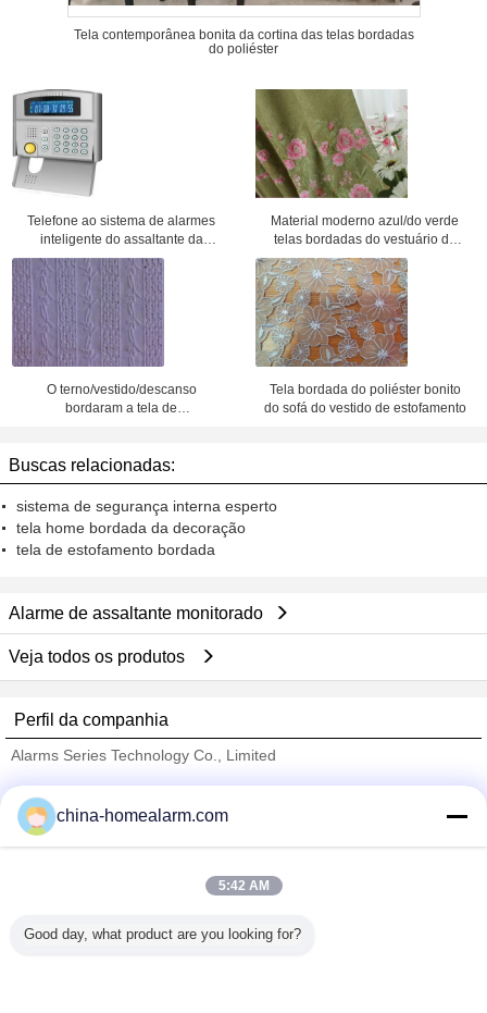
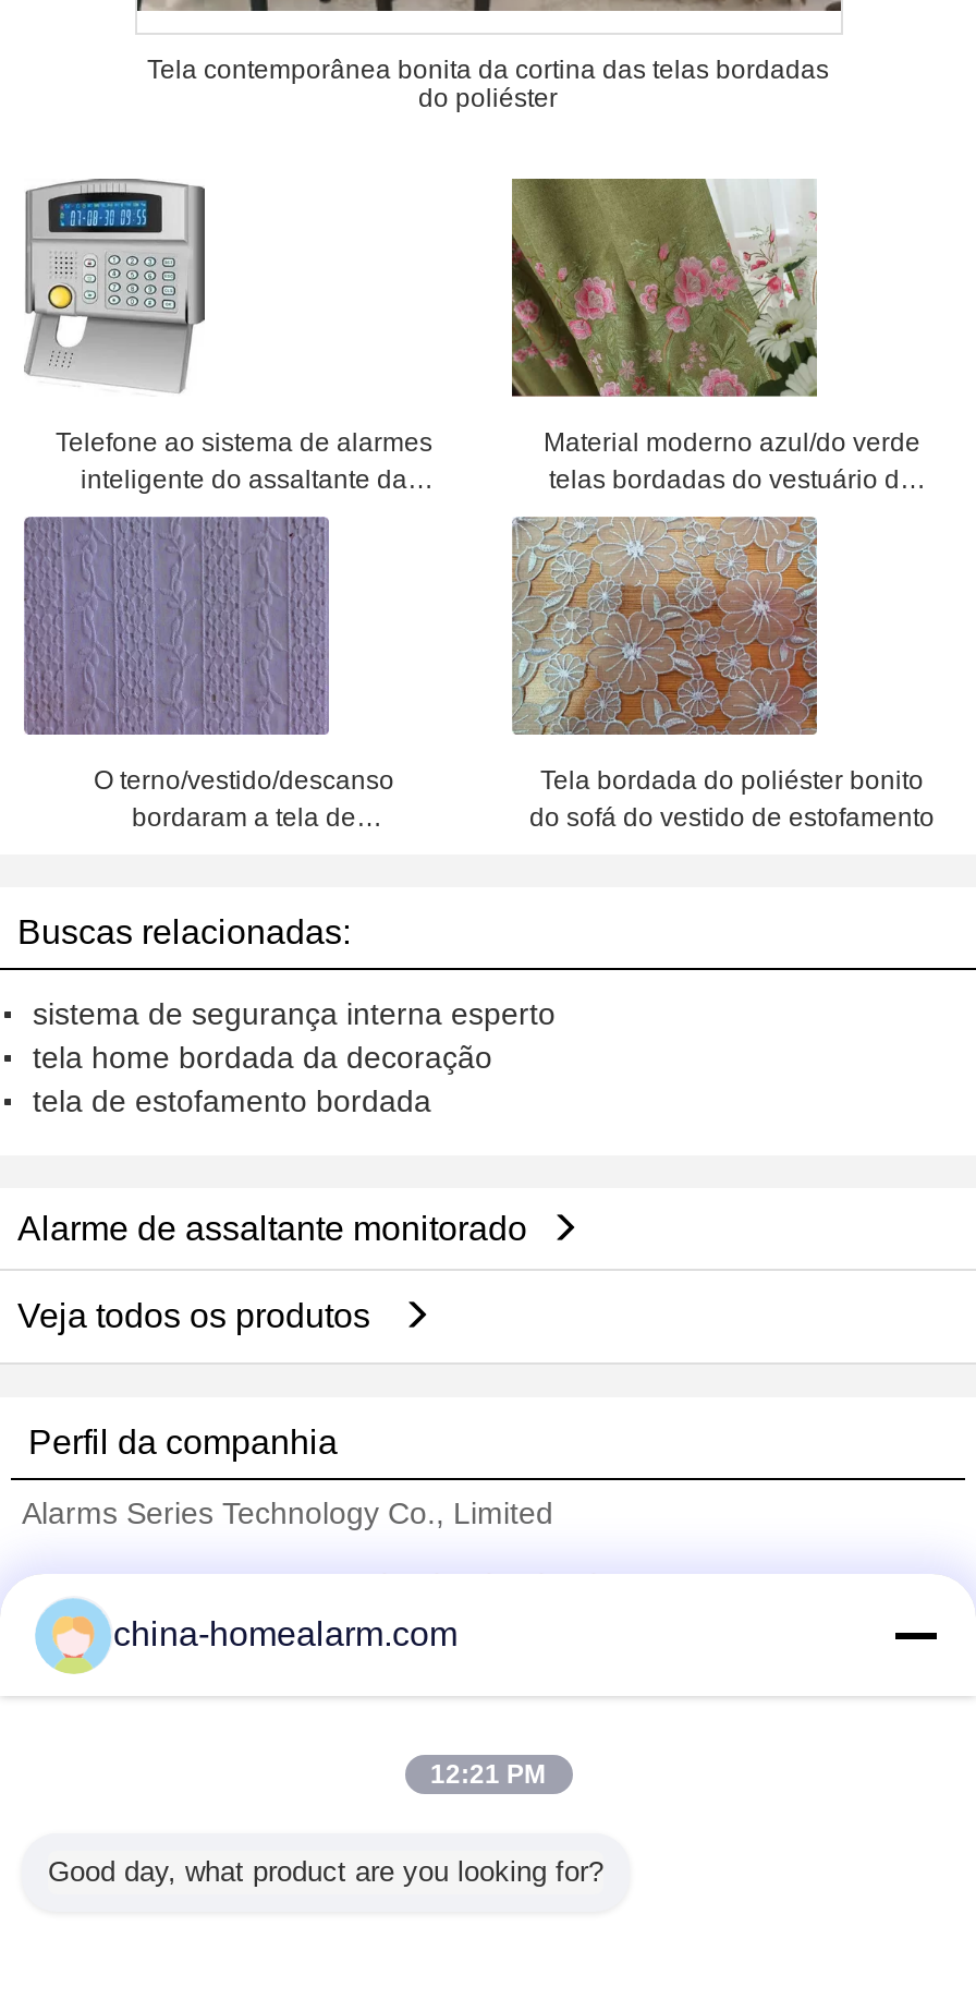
- 5:42 AM
+ 12:21 PM
